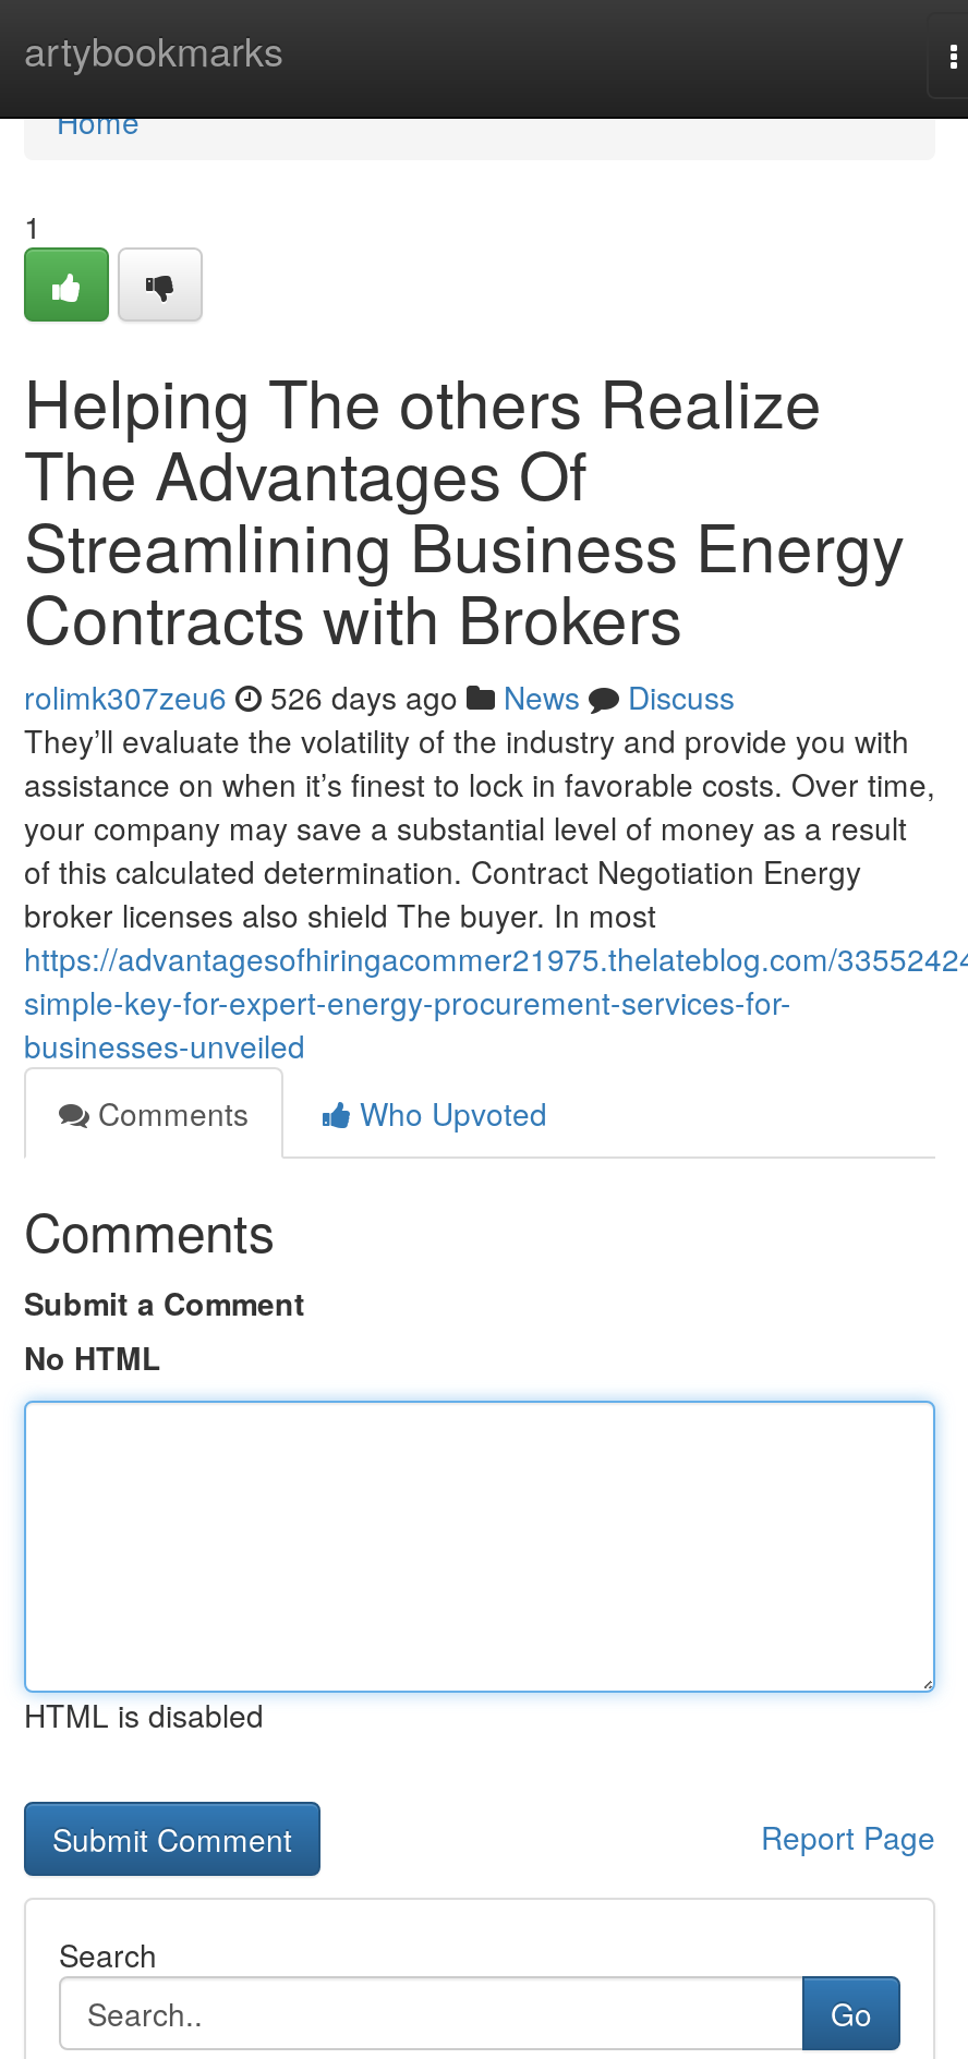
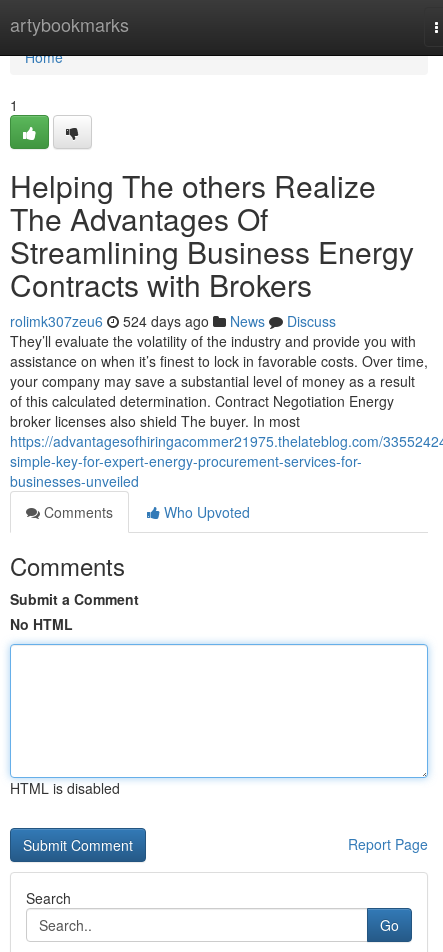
- rolimk307zeu6 526 days ago News Discuss
+ rolimk307zeu6 524 days ago News Discuss
